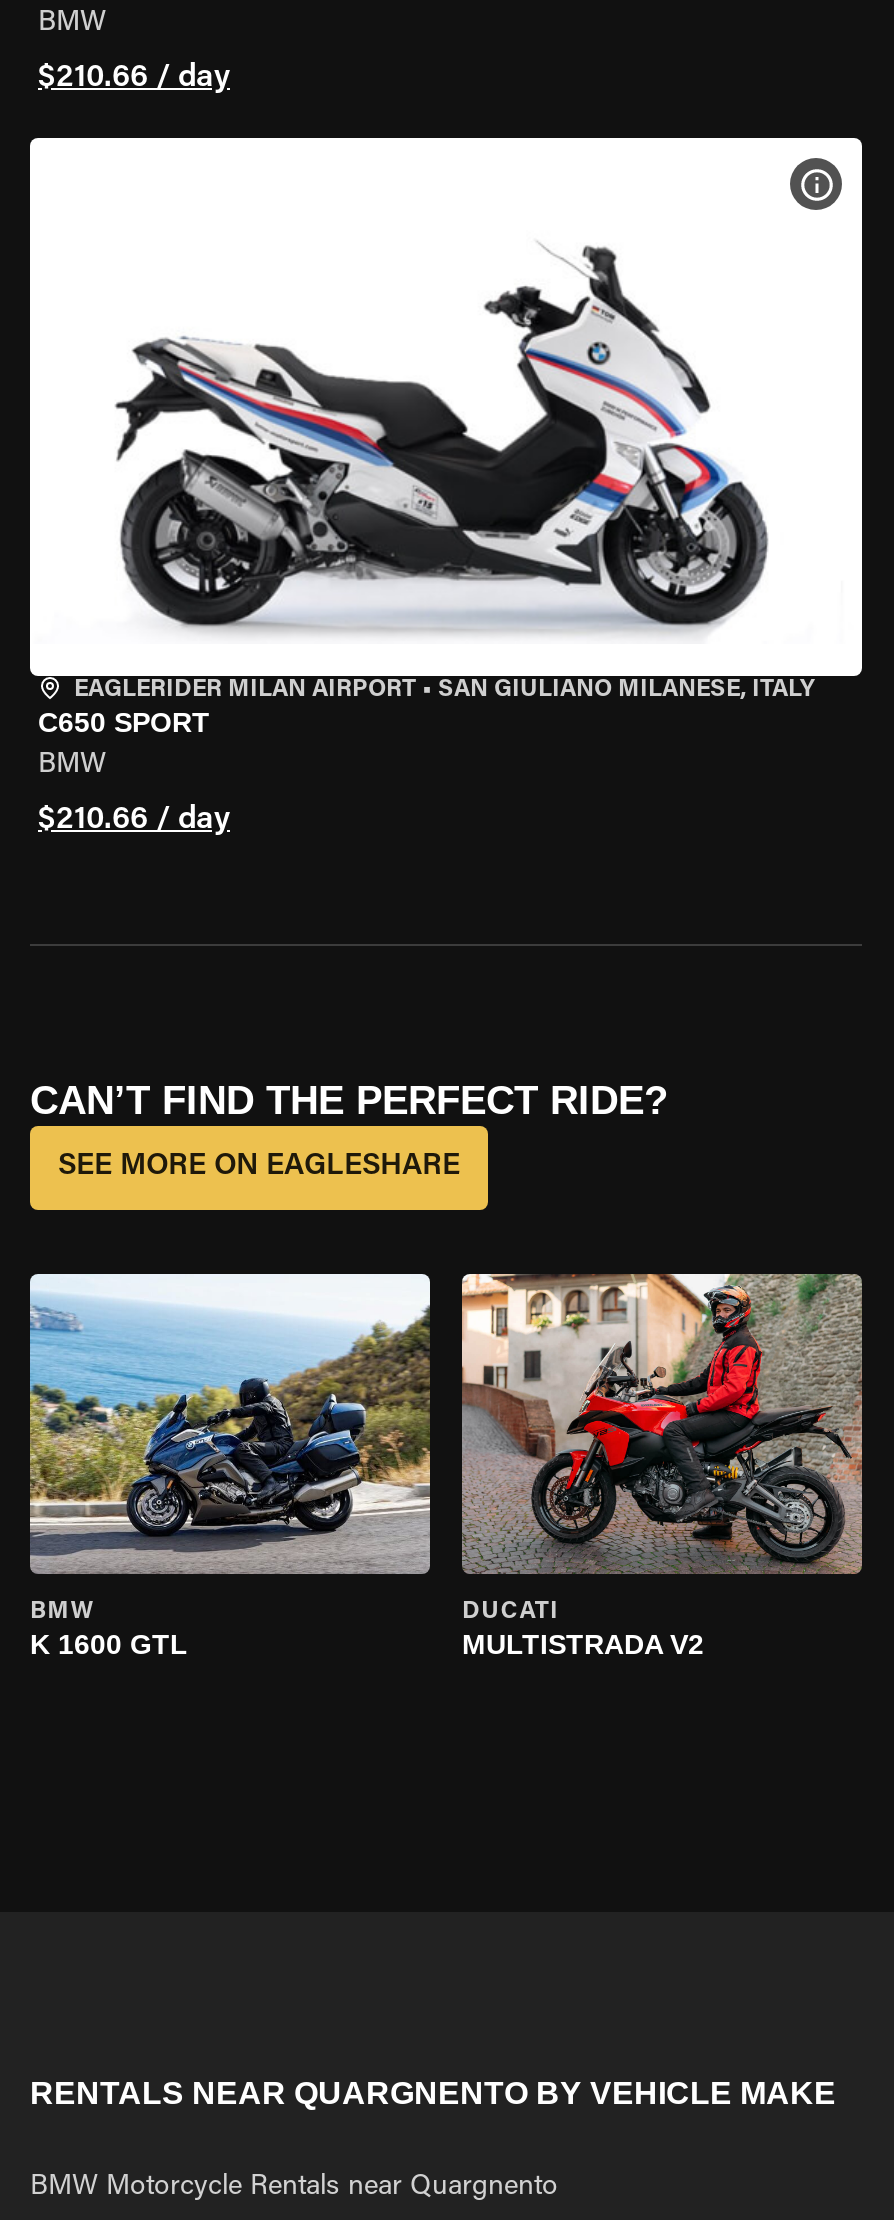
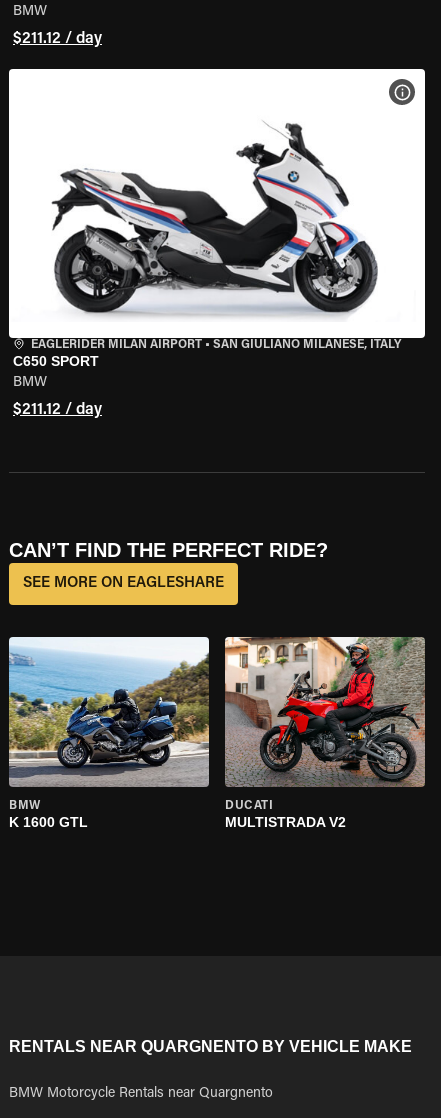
- $210.66 / day
+ $211.12 / day

- $210.66 / day
+ $211.12 / day
